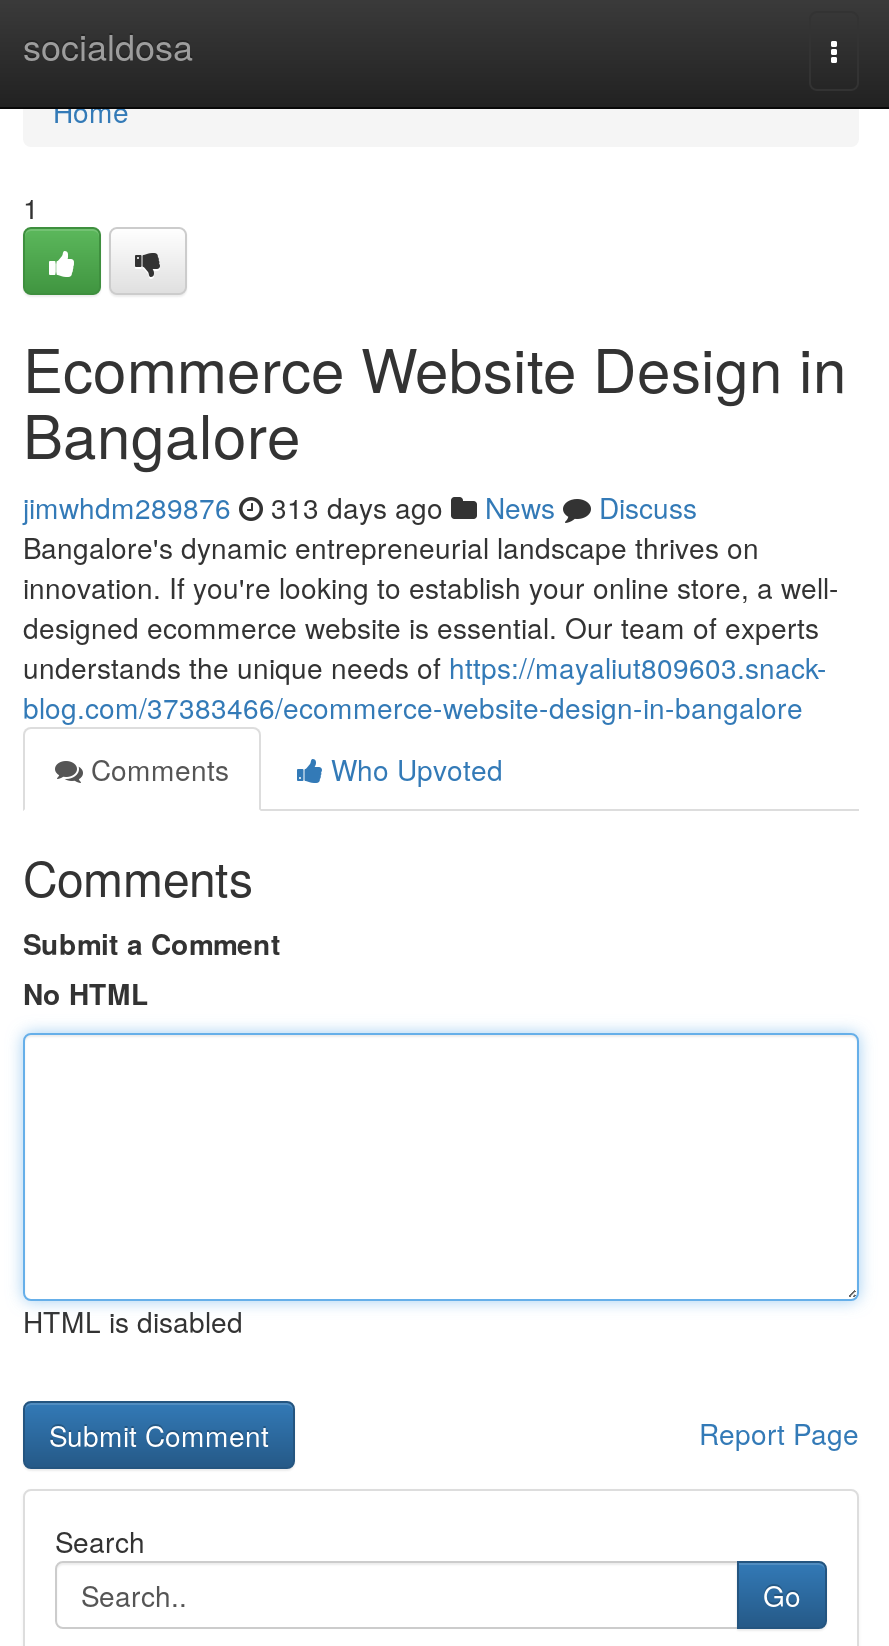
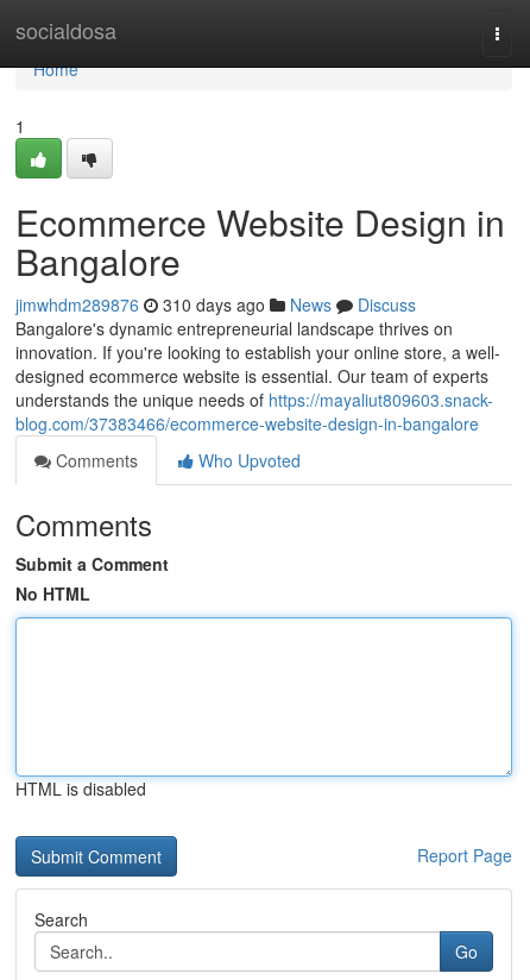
- jimwhdm289876 313 days ago News Discuss
+ jimwhdm289876 310 days ago News Discuss
